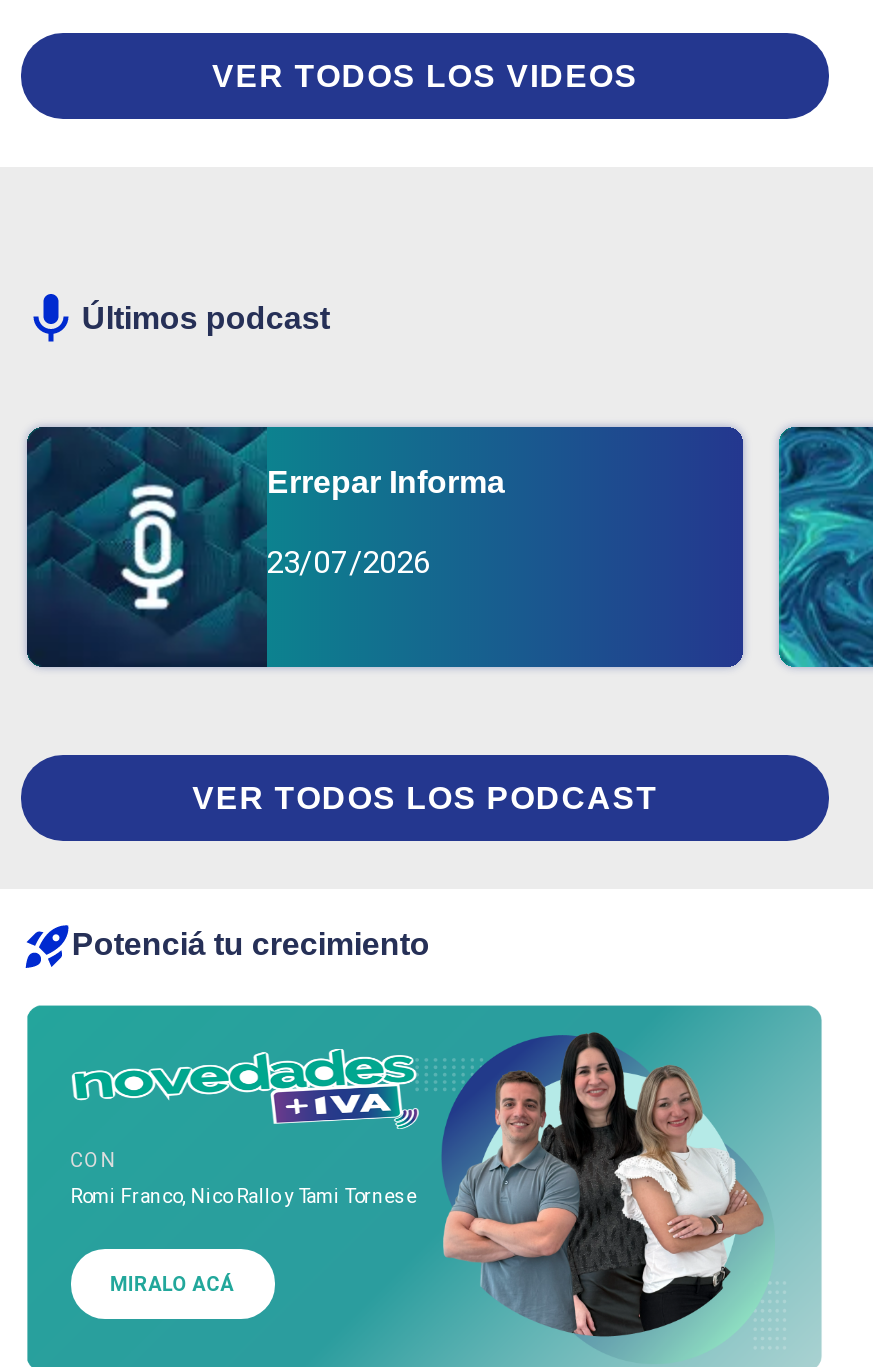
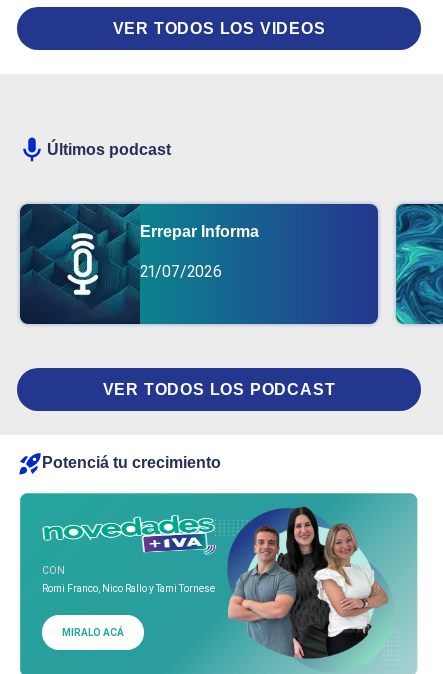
- 23/07/2026
+ 21/07/2026
